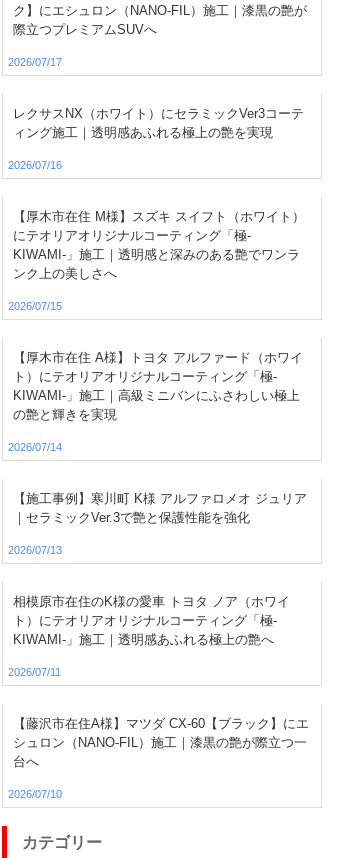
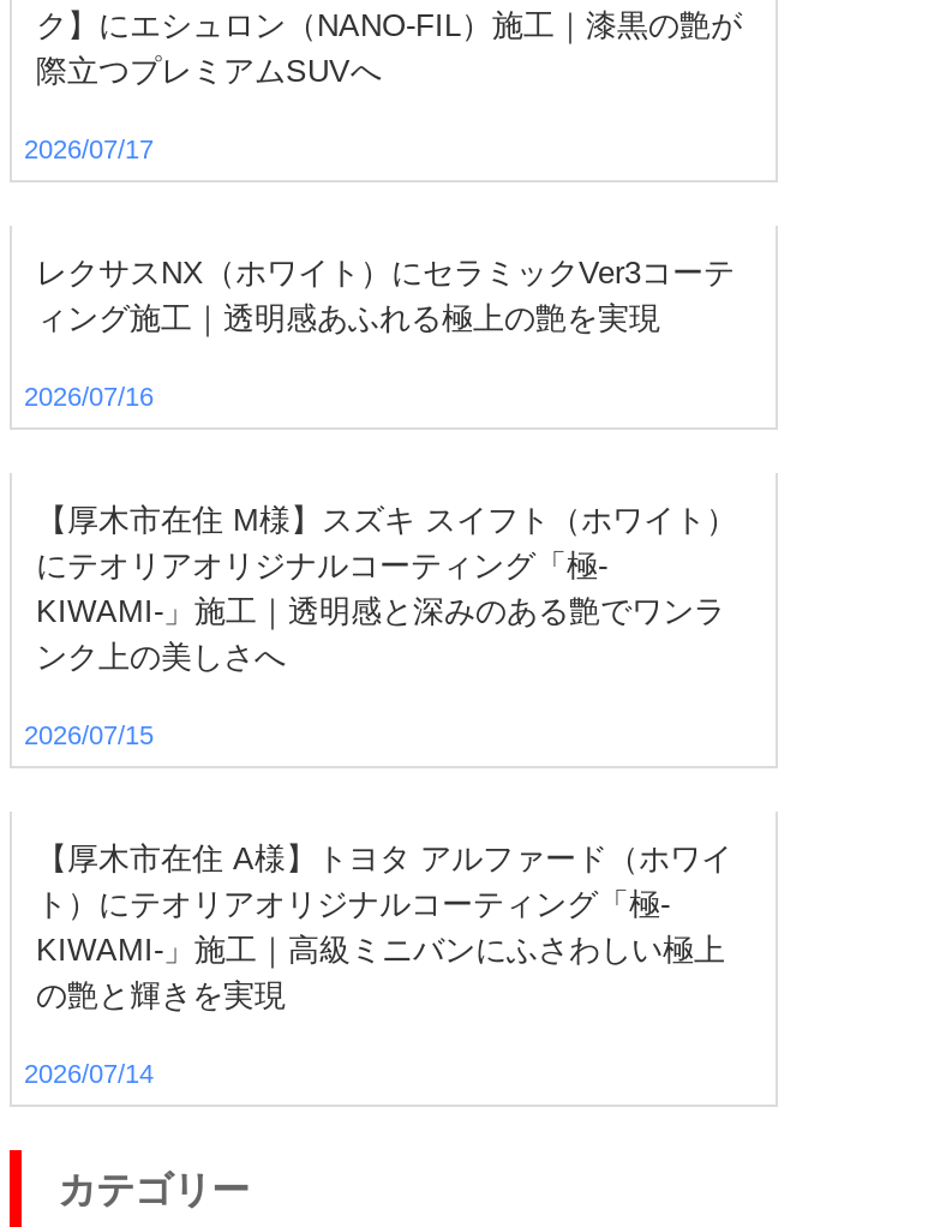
- 【施工事例】寒川町 K様 アルファロメオ ジュリア
- ｜セラミックVer.3で艶と保護性能を強化
- 2026/07/13

- 相模原市在住のK様の愛車 トヨタ ノア（ホワイ
- ト）にテオリアオリジナルコーティング「極-
- KIWAMI-」施工｜透明感あふれる極上の艶へ
- 2026/07/11

- 【藤沢市在住A様】マツダ CX-60【ブラック】にエ
- シュロン（NANO-FIL）施工｜漆黒の艶が際立つ一
- 台へ
- 2026/07/10
